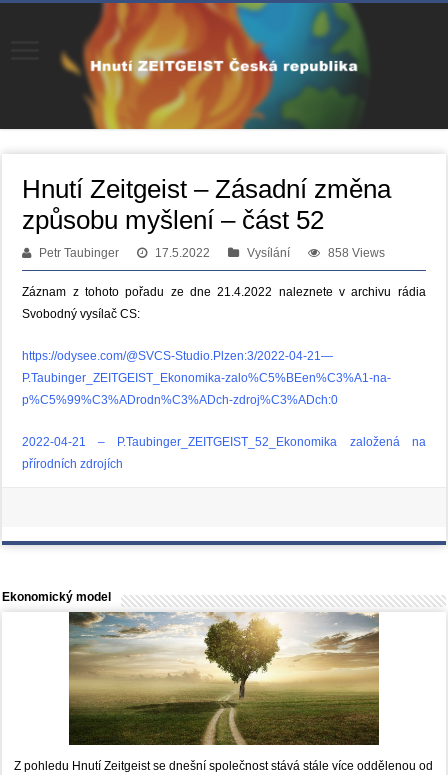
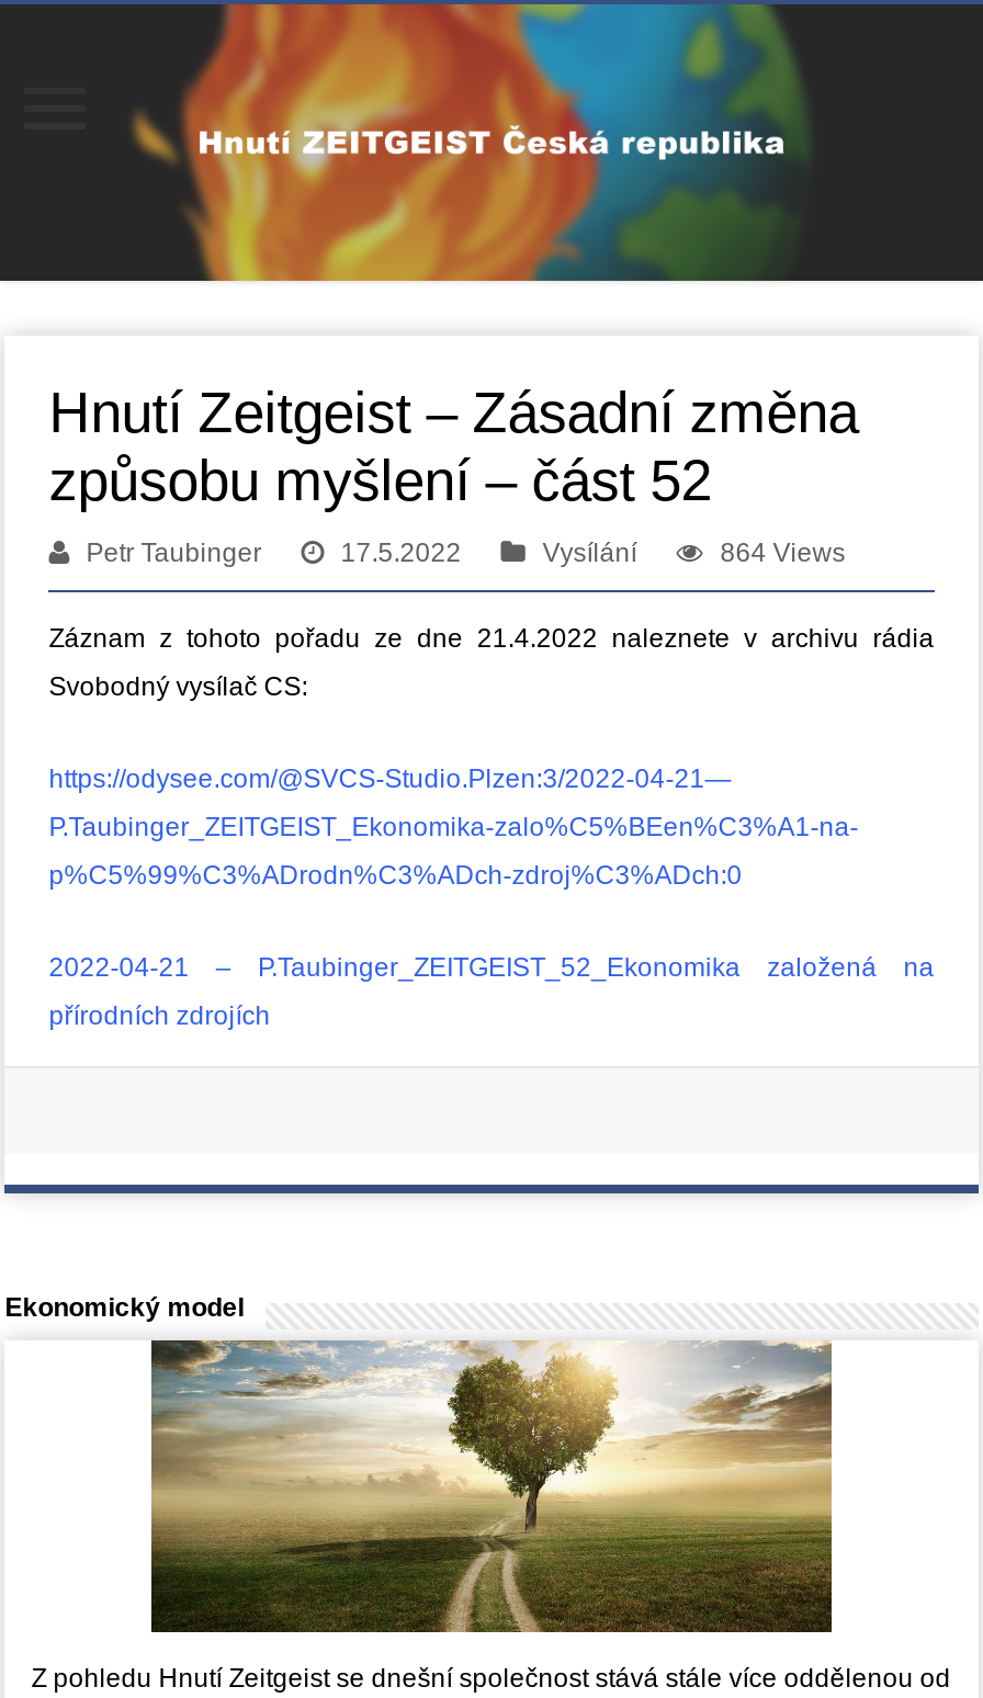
- 858 Views
+ 864 Views
